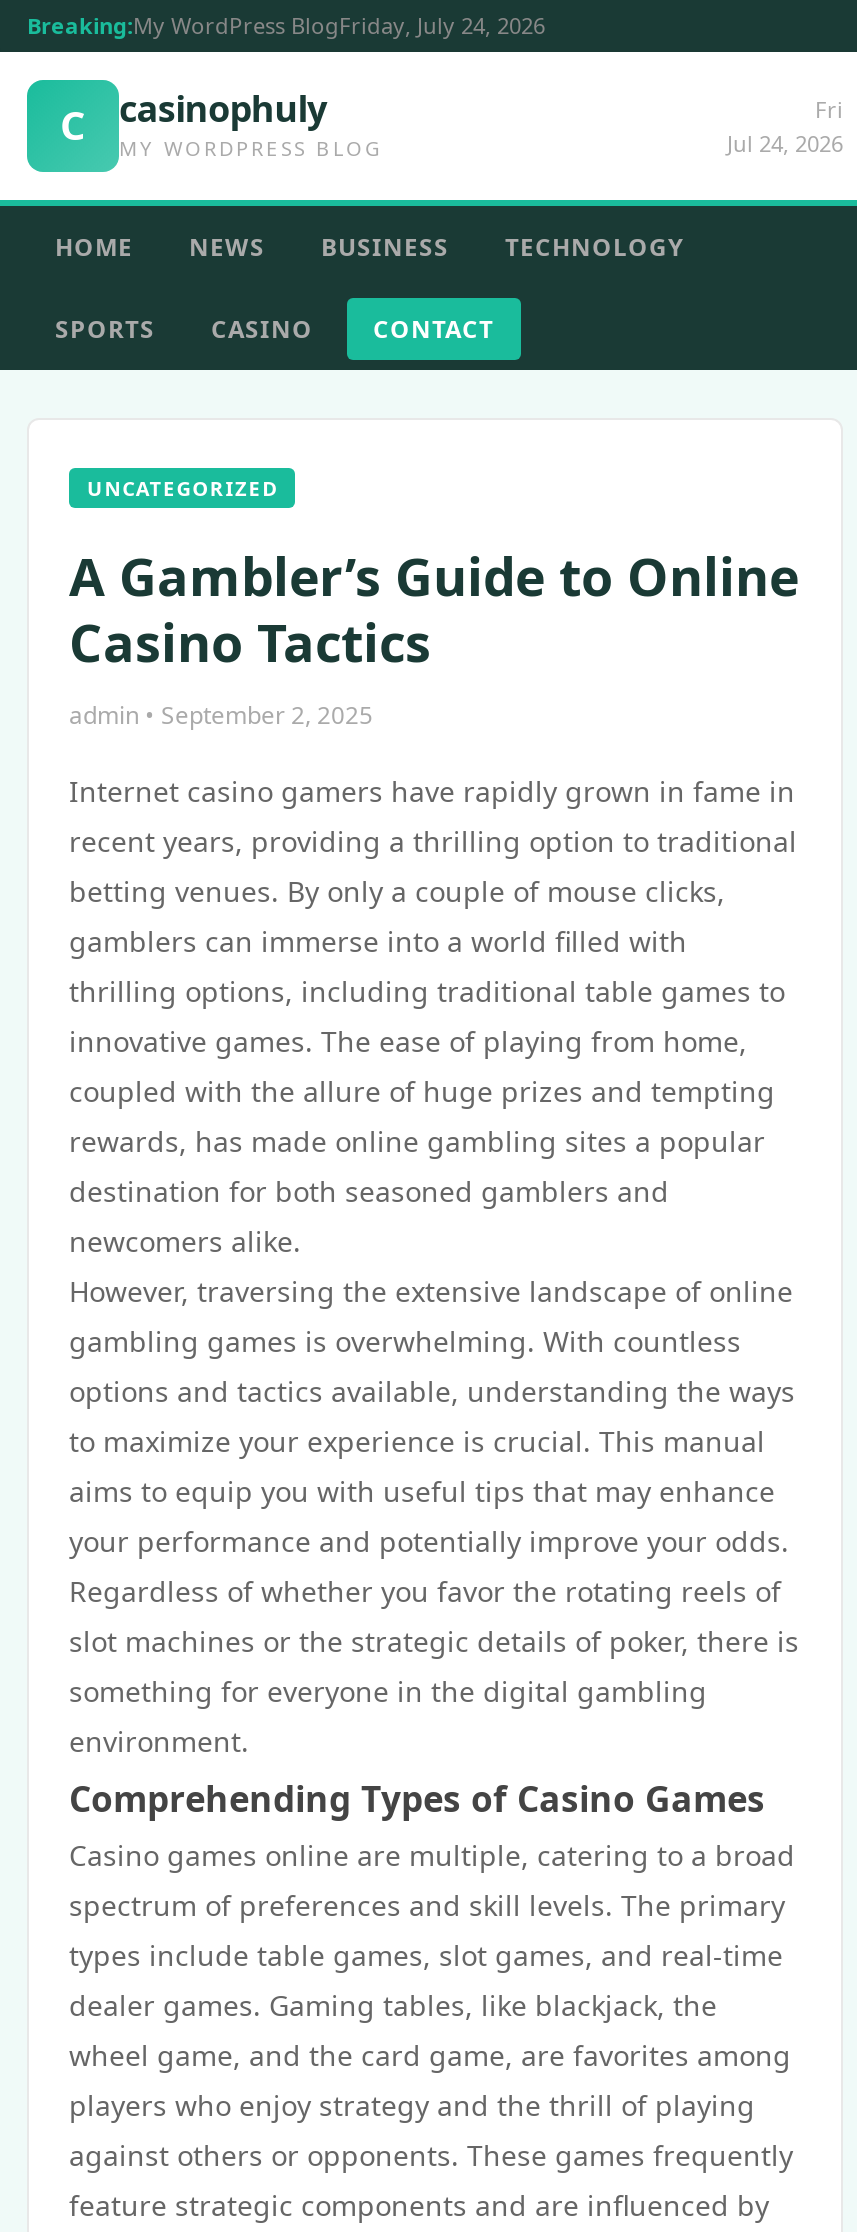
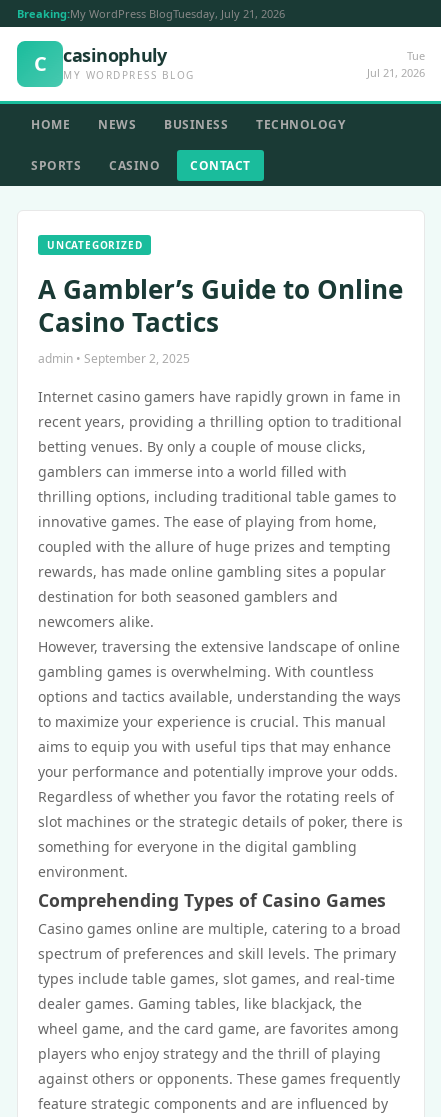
- Breaking:My WordPress BlogFriday, July 24, 2026
+ Breaking:My WordPress BlogTuesday, July 21, 2026

- Fri
- Jul 24, 2026
+ Tue
+ Jul 21, 2026
